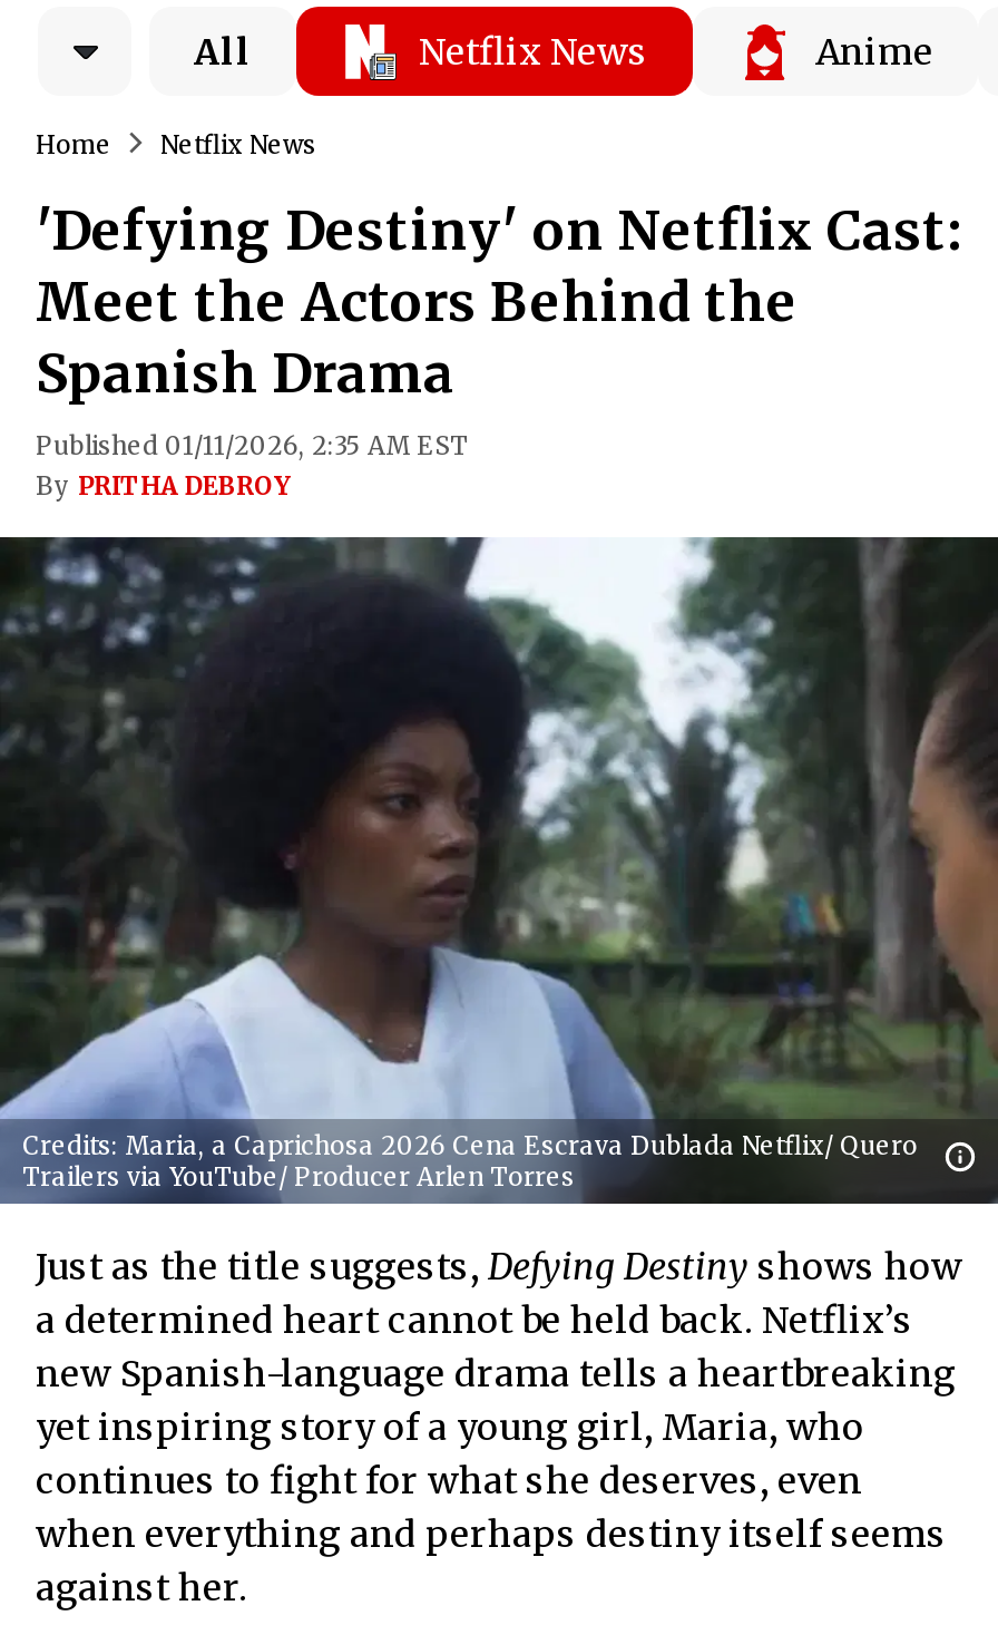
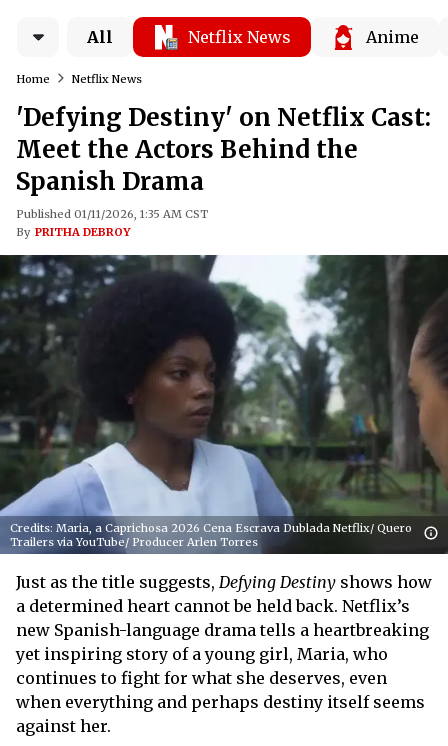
- Published 01/11/2026, 2:35 AM EST
+ Published 01/11/2026, 1:35 AM CST
